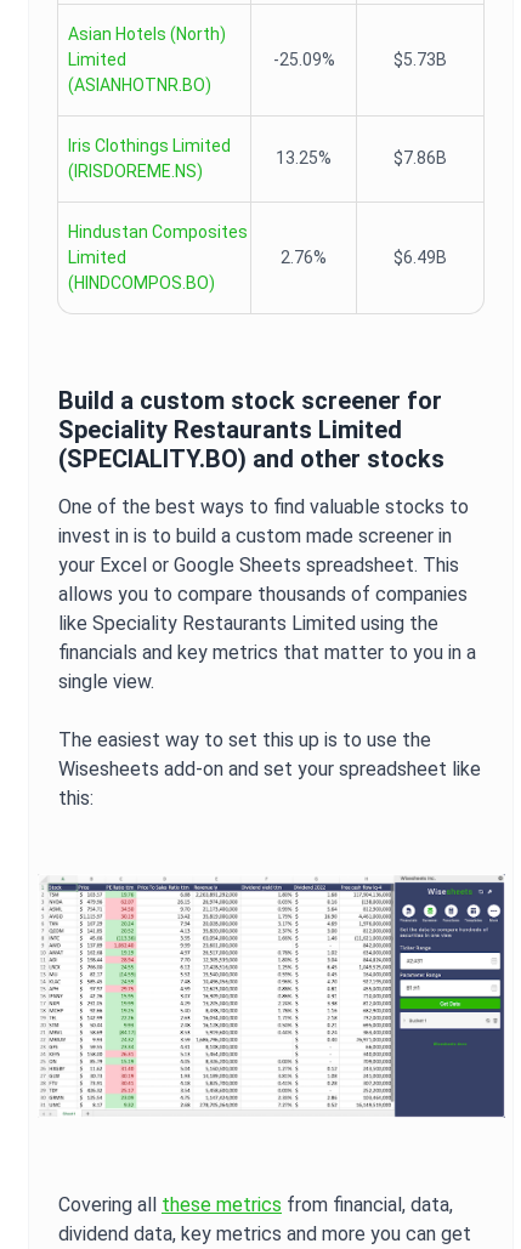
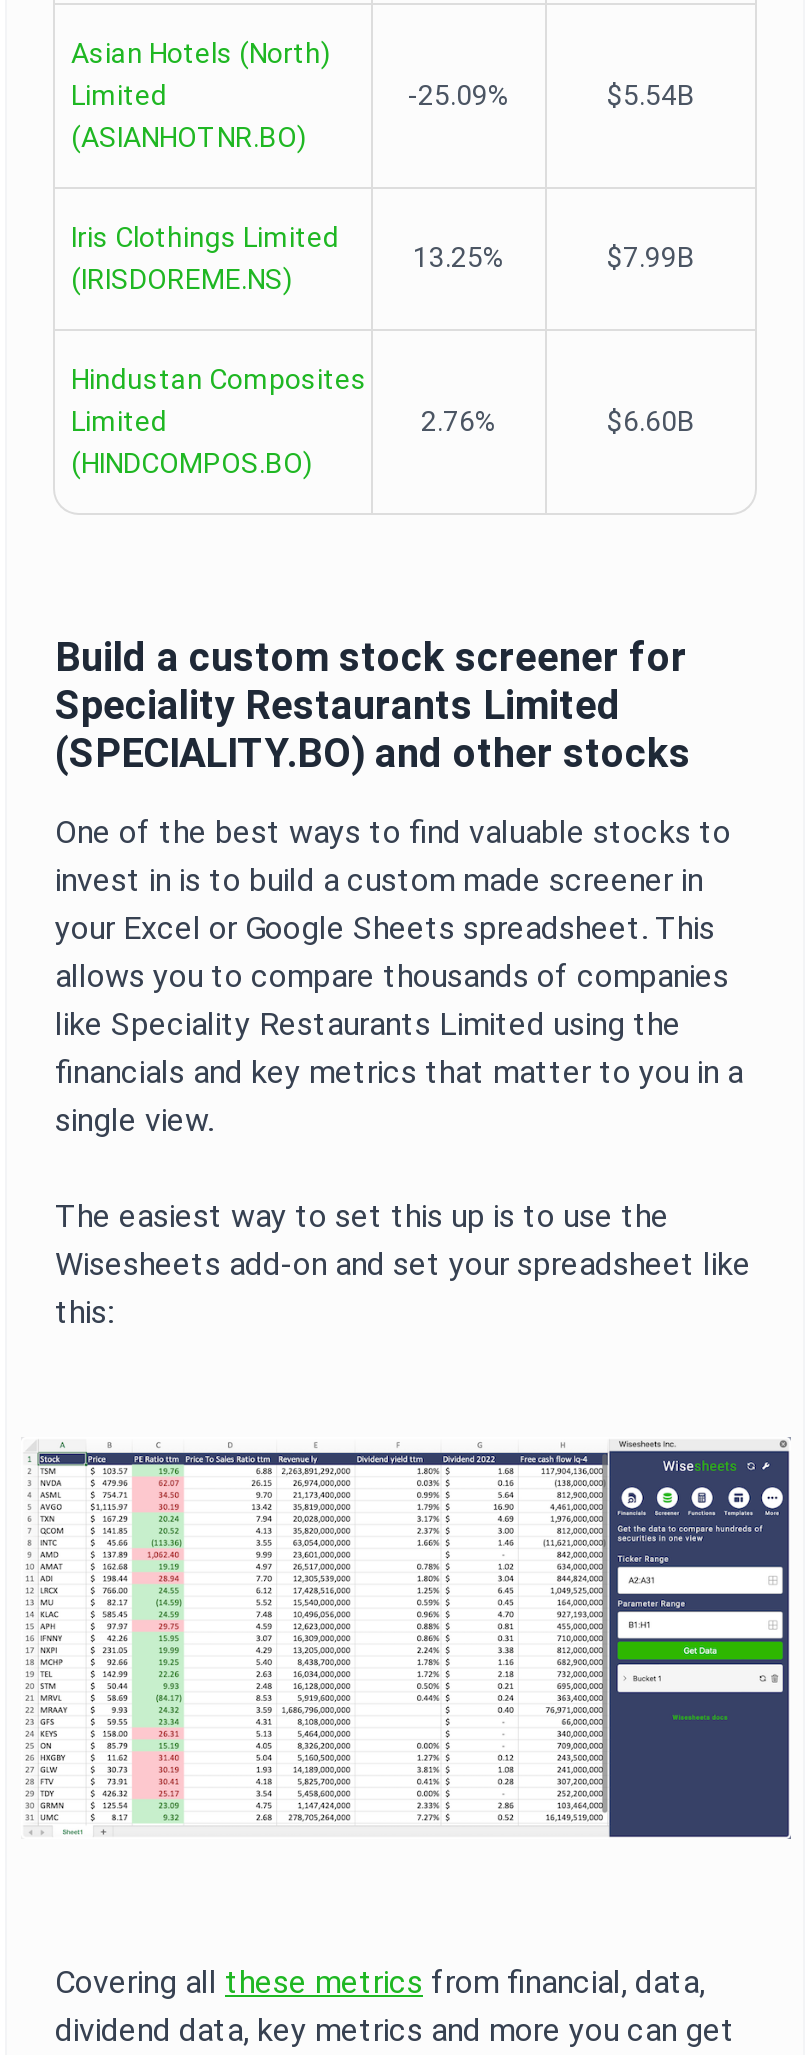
- $5.73B
+ $5.54B

- $7.86B
+ $7.99B

- $6.49B
+ $6.60B
